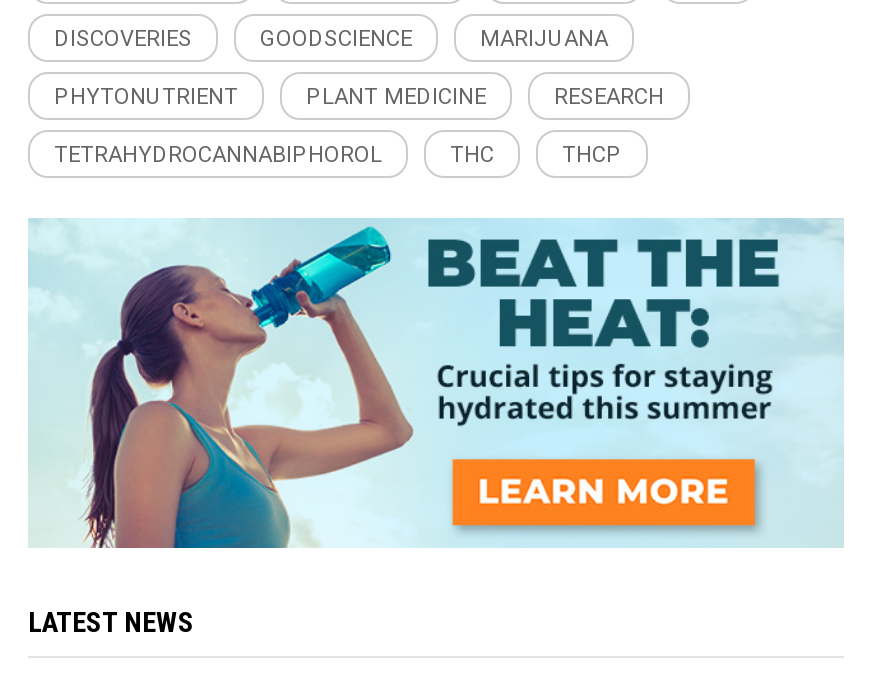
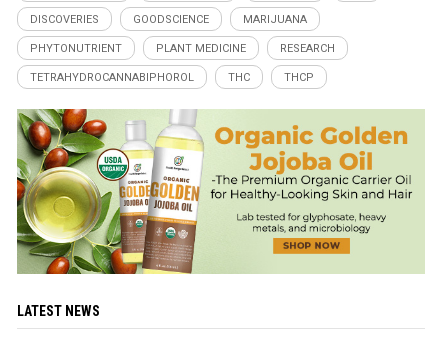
- [image]
+ [image]
